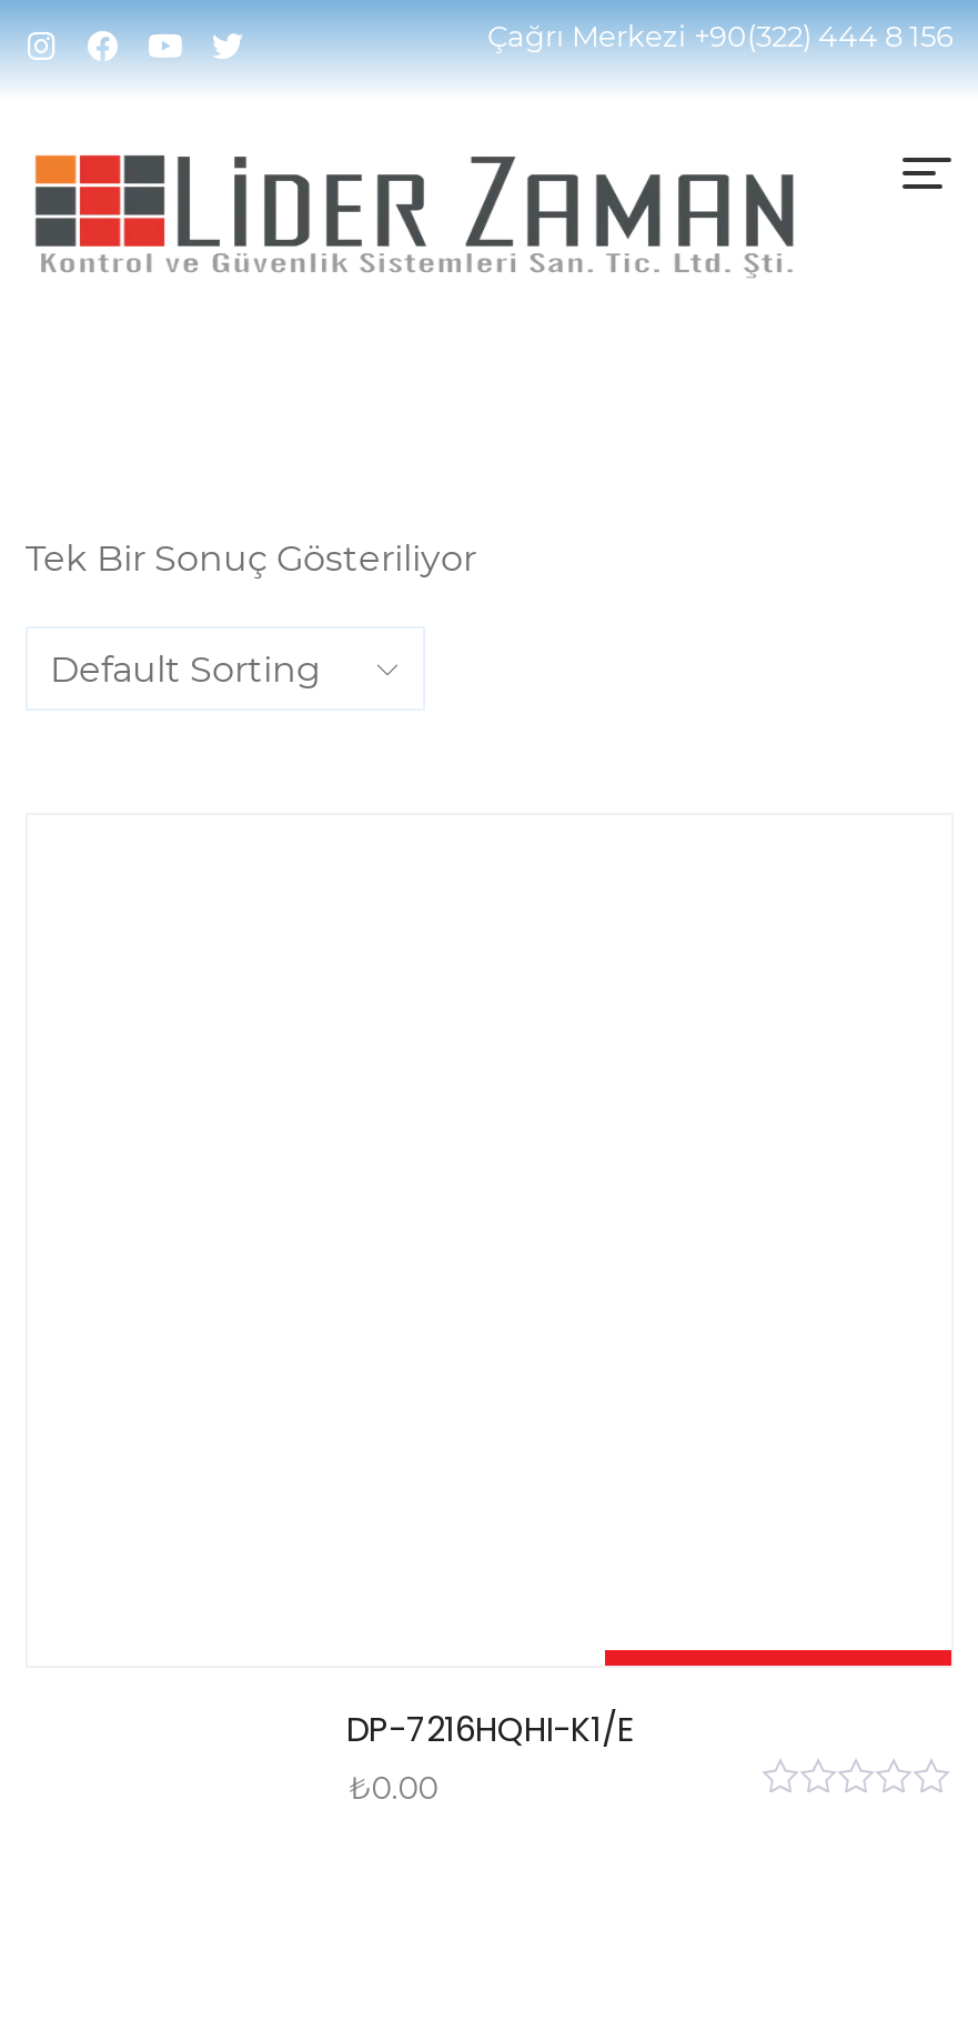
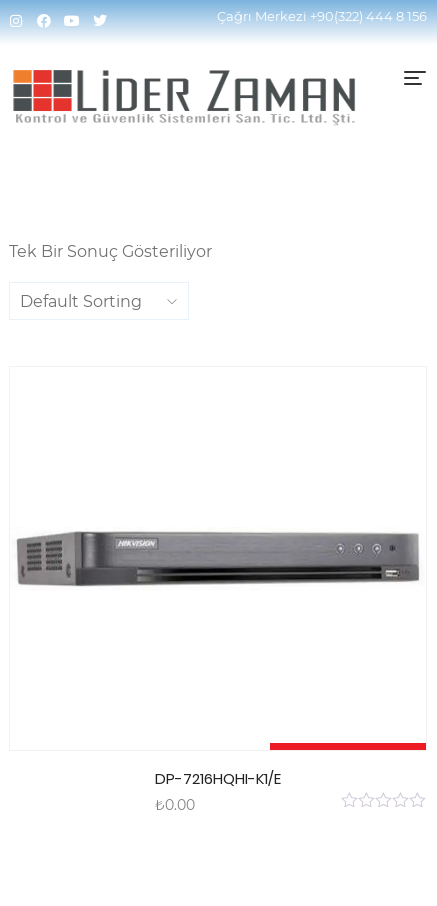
+ [image]
